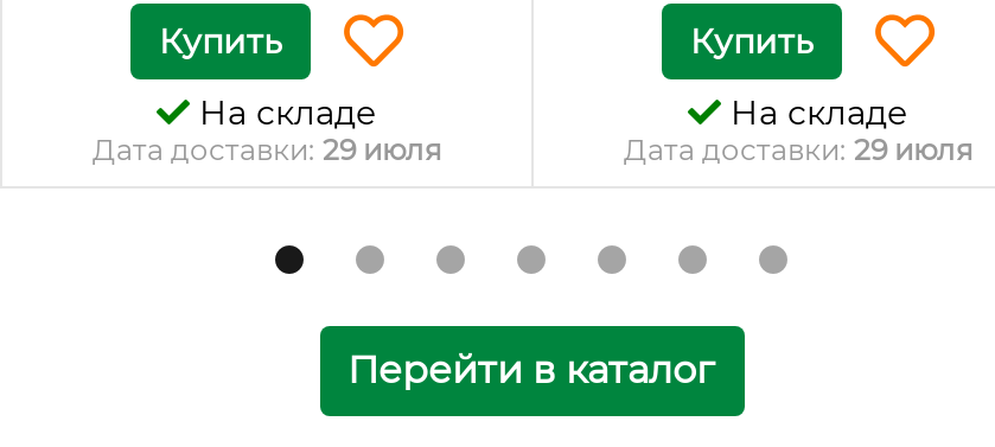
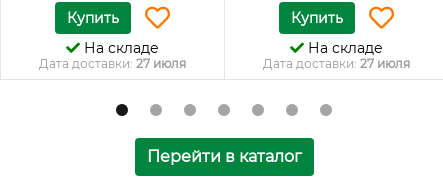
- Дата доставки: 29 июля
+ Дата доставки: 27 июля

- Дата доставки: 29 июля
+ Дата доставки: 27 июля
